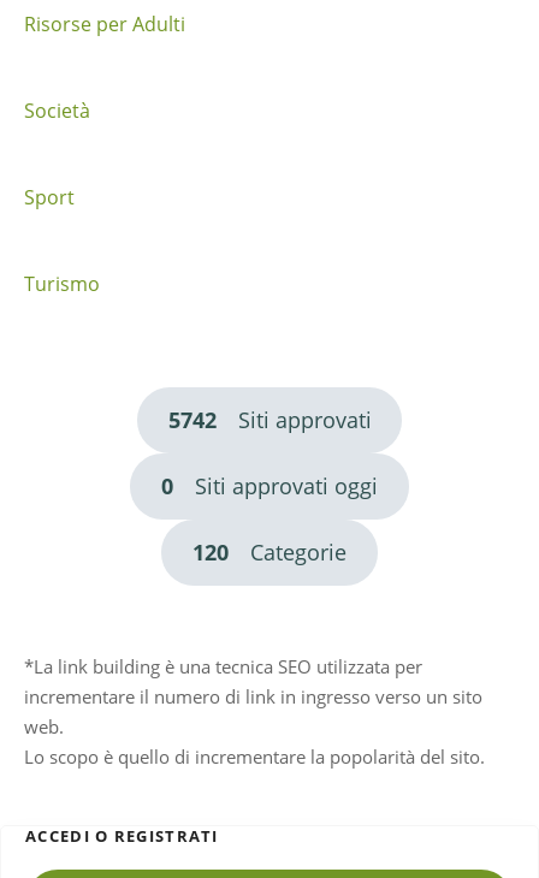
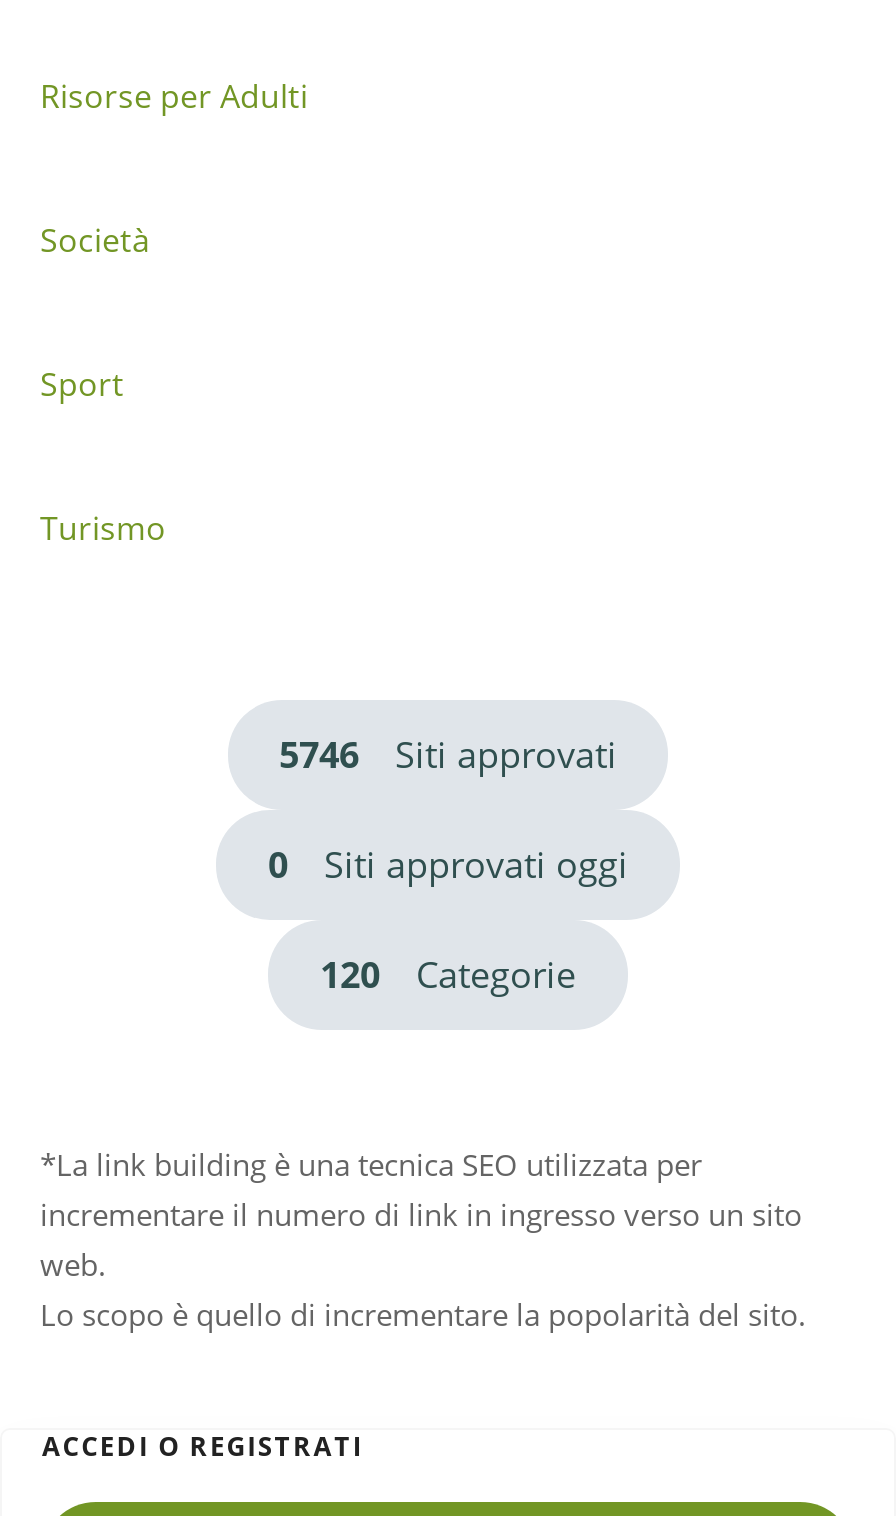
- 5742 Siti approvati
+ 5746 Siti approvati
